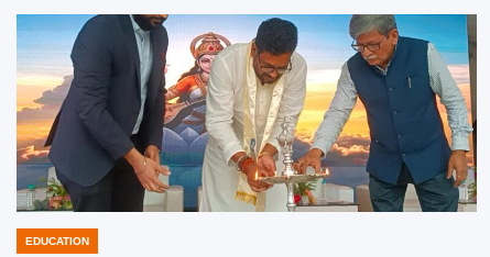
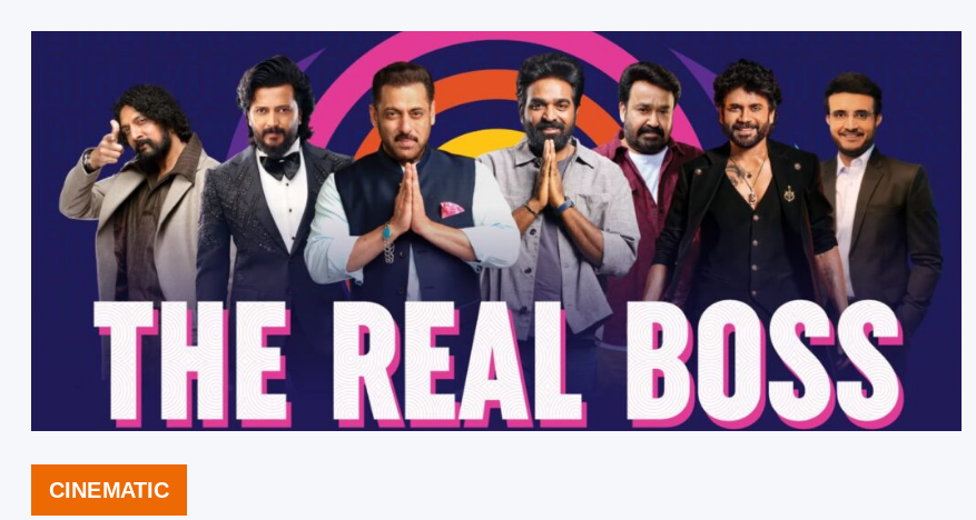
- [image]
- EDUCATION
+ [image]
+ CINEMATIC
